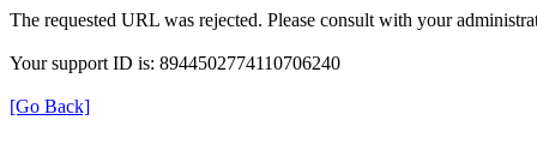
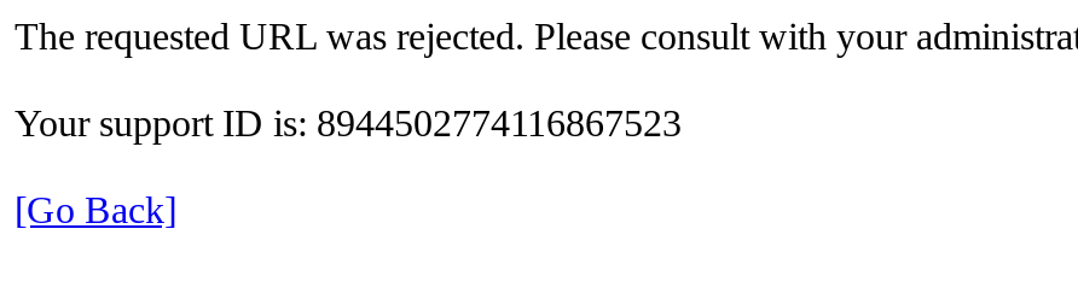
- Your support ID is: 8944502774110706240
+ Your support ID is: 8944502774116867523
